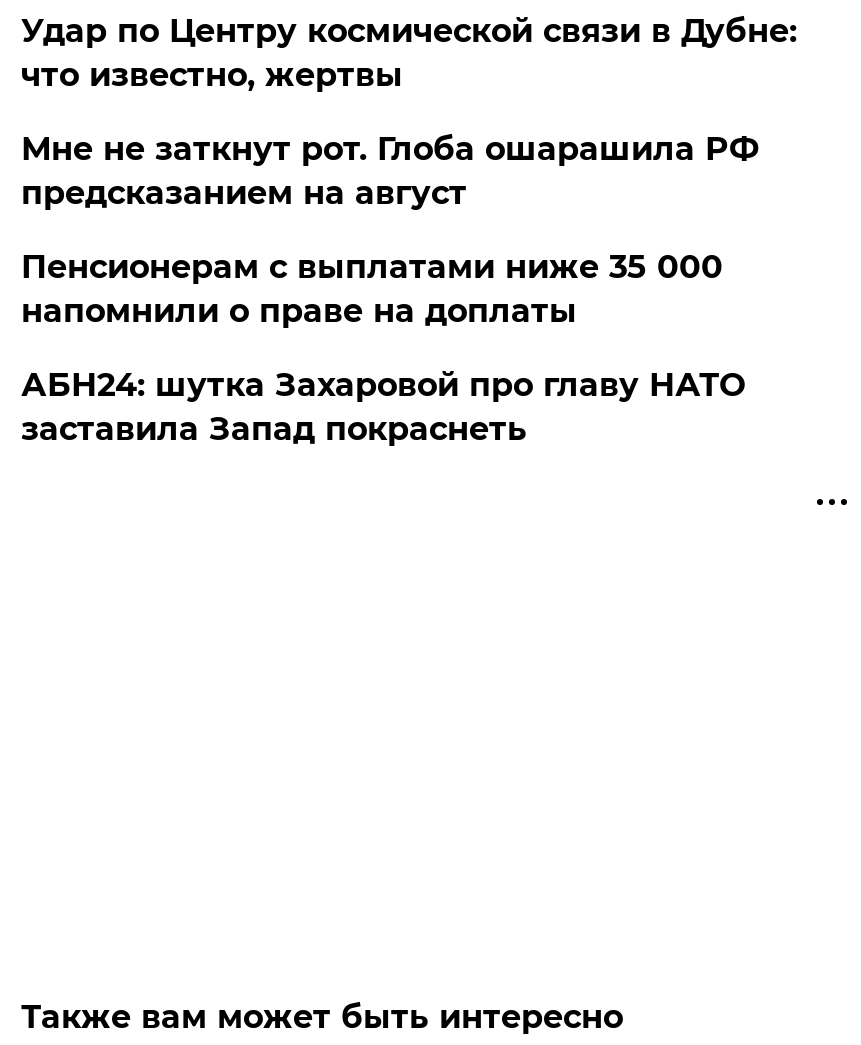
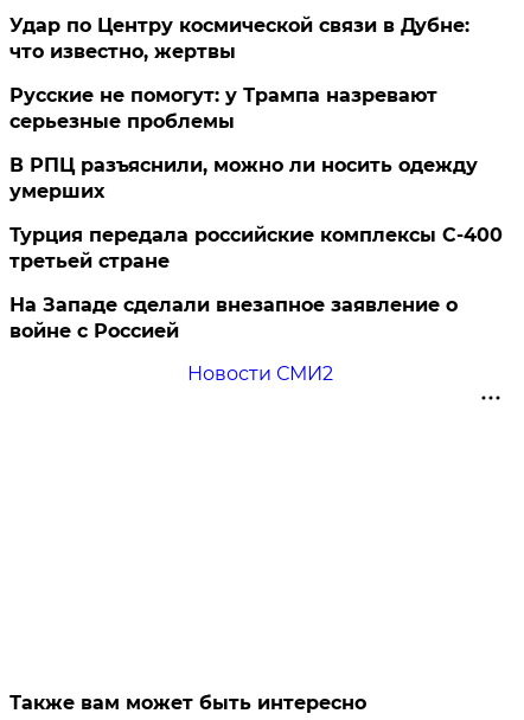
- Мне не заткнут рот. Глоба ошарашила РФ
- предсказанием на август
- Пенсионерам с выплатами ниже 35 000
- напомнили о праве на доплаты
- АБН24: шутка Захаровой про главу НАТО
- заставила Запад покраснеть
+ Русские не помогут: у Трампа назревают
+ серьезные проблемы
+ В РПЦ разъяснили, можно ли носить одежду
+ умерших
+ Турция передала российские комплексы С-400
+ третьей стране
+ На Западе сделали внезапное заявление о
+ войне с Россией
+ Новости СМИ2
